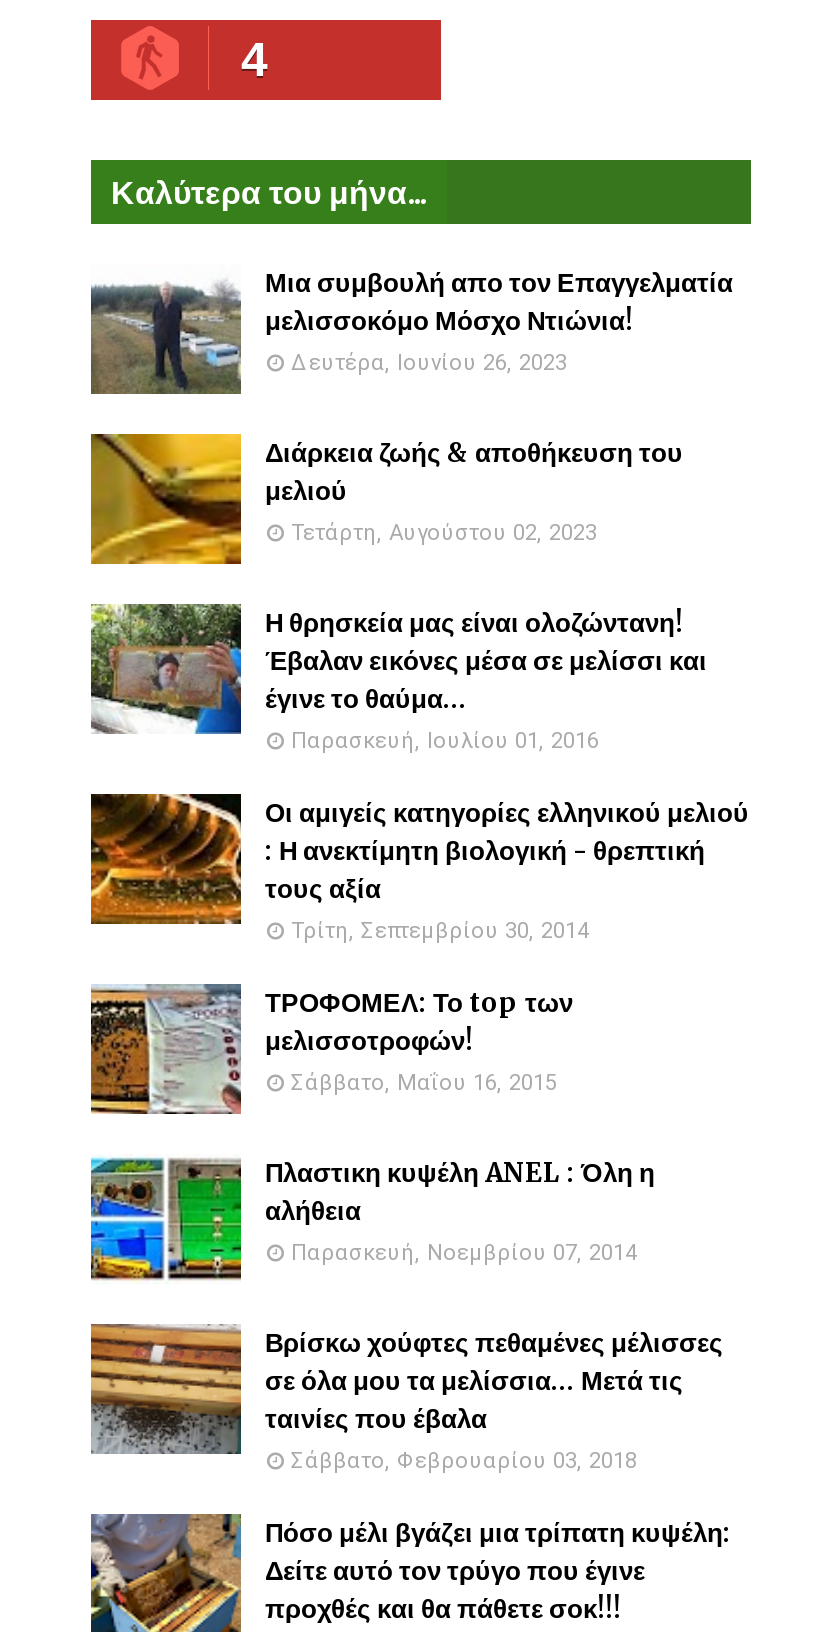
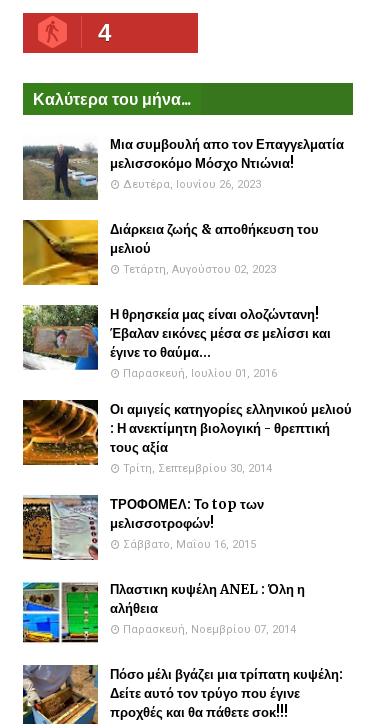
- [image]
- Βρίσκω χούφτες πεθαμένες μέλισσες
- σε όλα μου τα μελίσσια... Μετά τις
- ταινίες που έβαλα
- Σάββατο, Φεβρουαρίου 03, 2018
